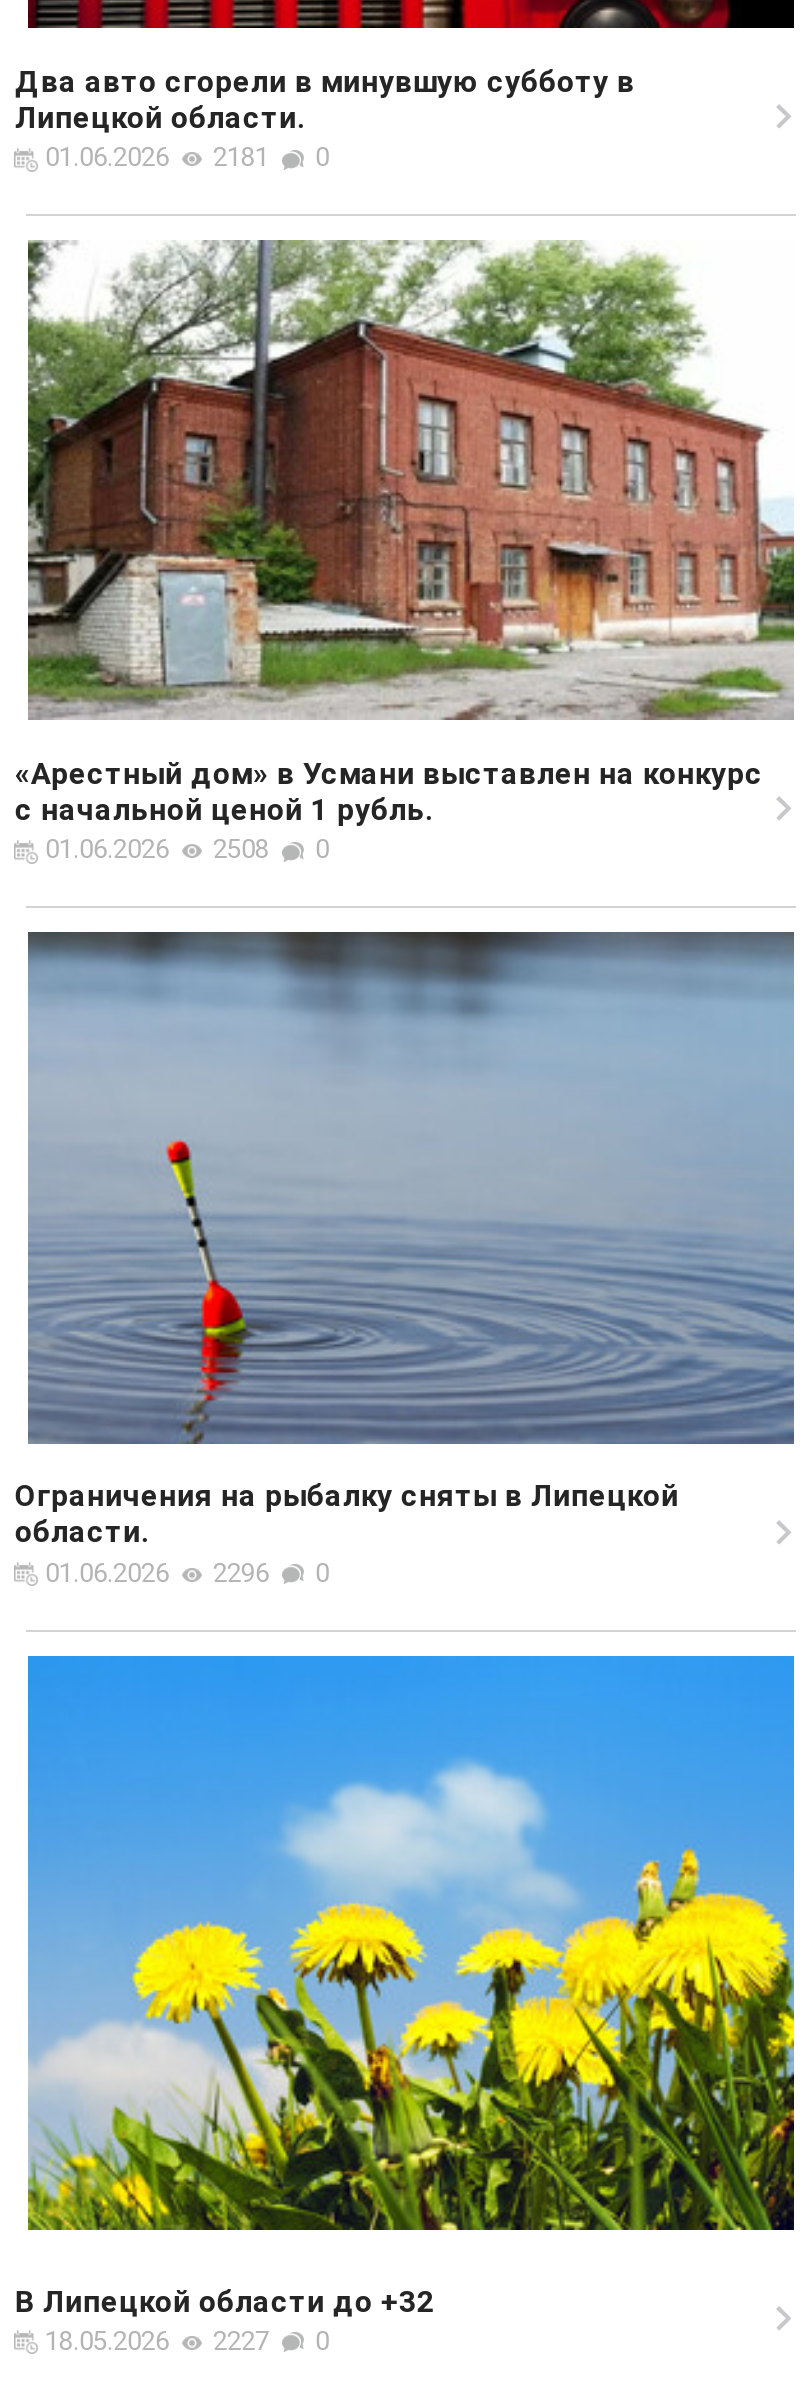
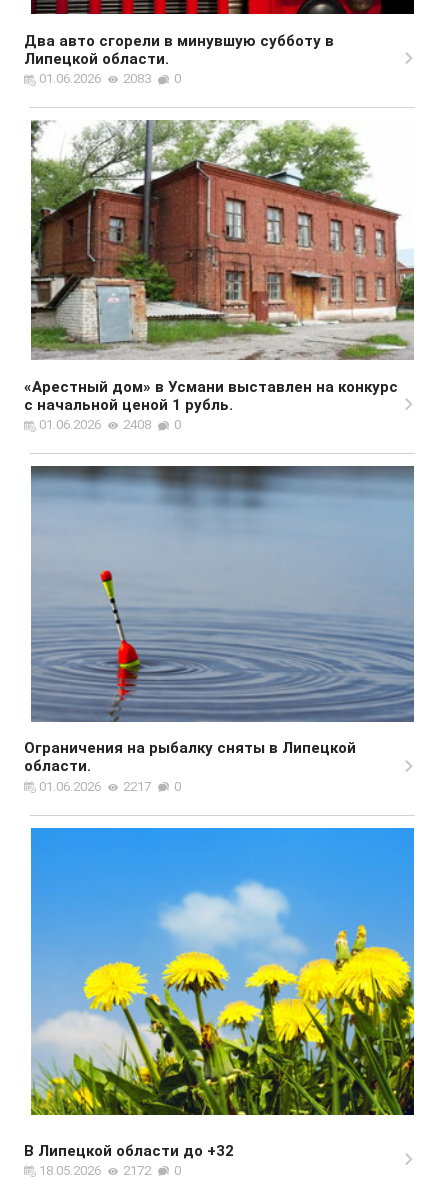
- 01.06.2026 2181 0
+ 01.06.2026 2083 0

- 01.06.2026 2508 0
+ 01.06.2026 2408 0

- 01.06.2026 2296 0
+ 01.06.2026 2217 0

- 18.05.2026 2227 0
+ 18.05.2026 2172 0
